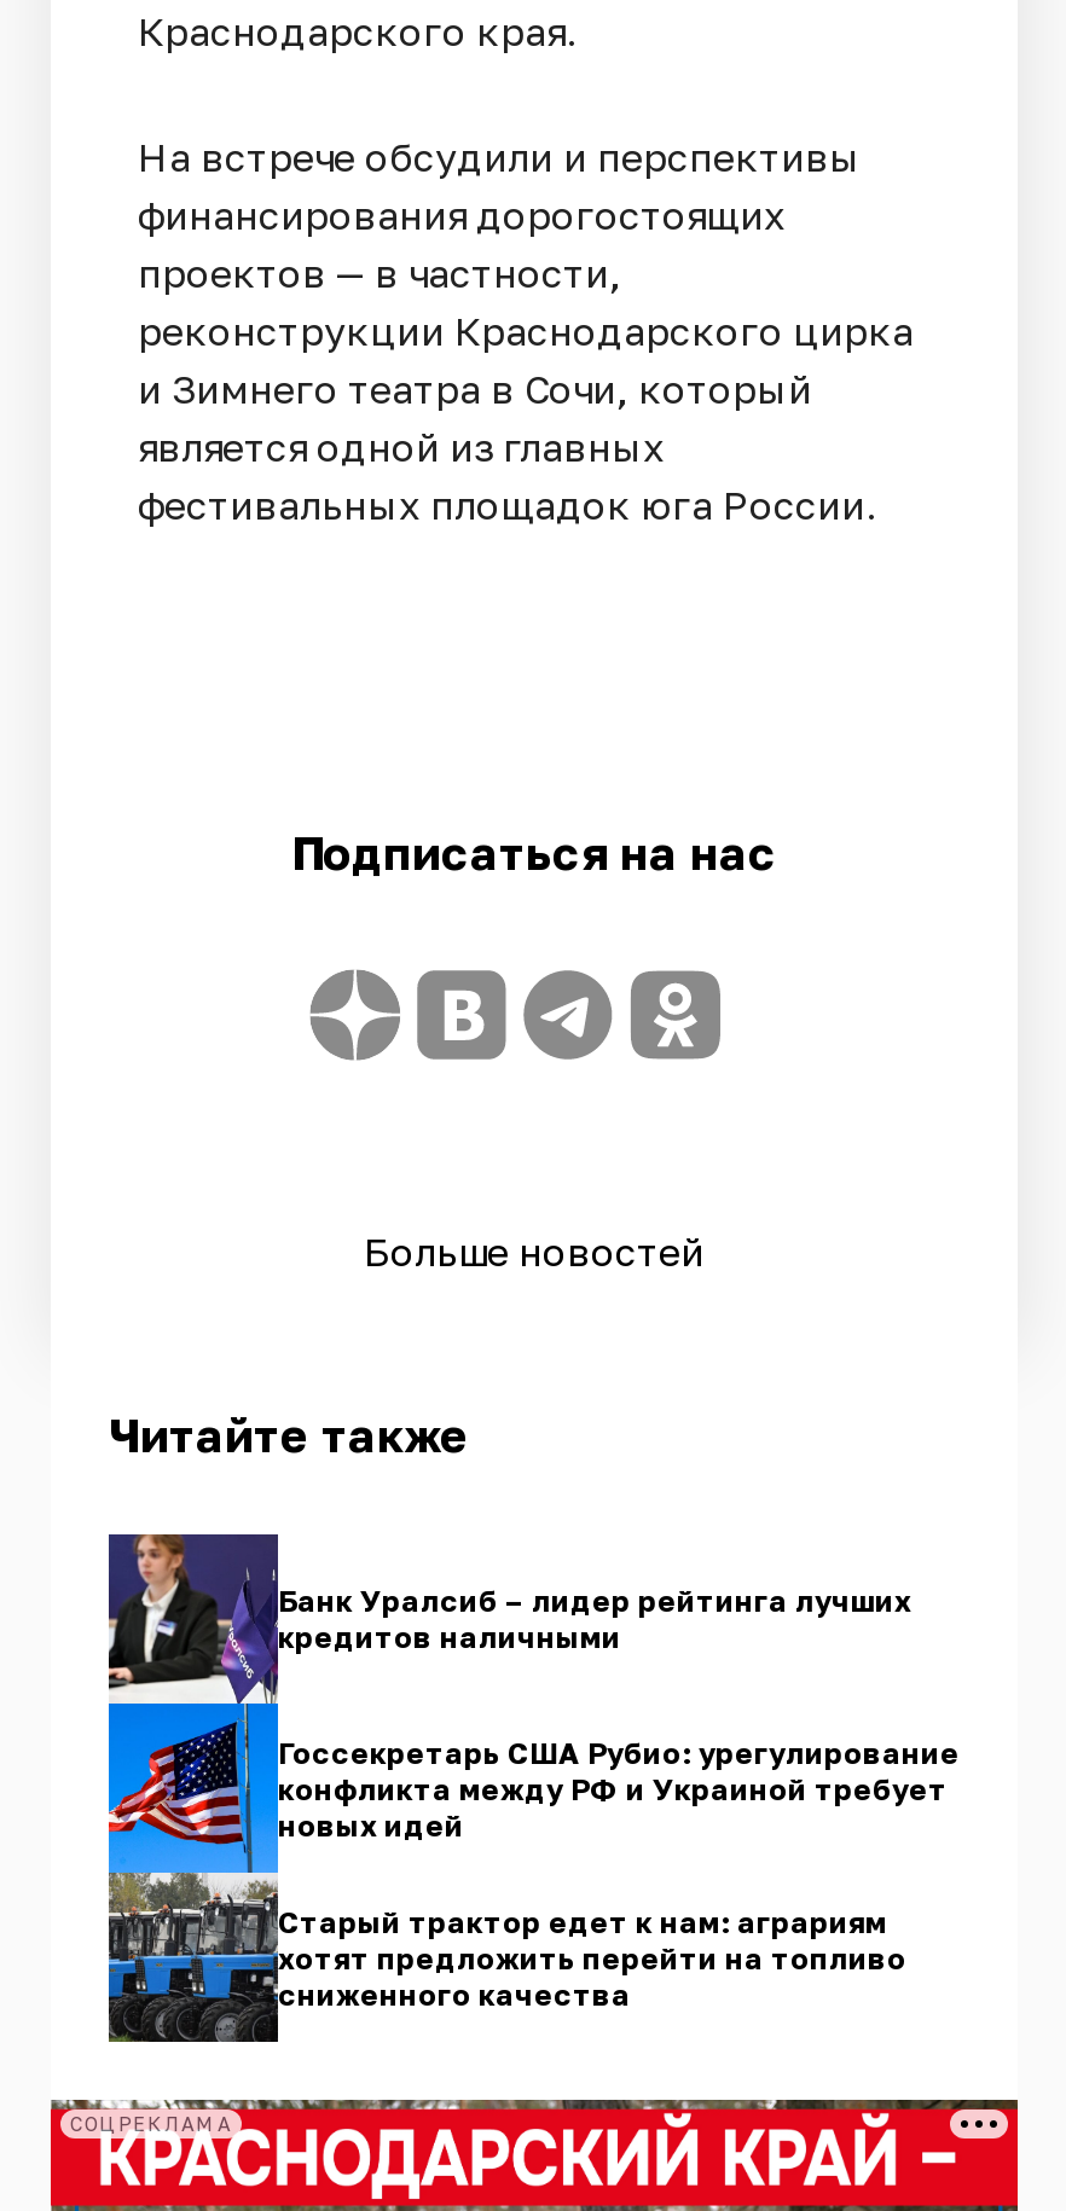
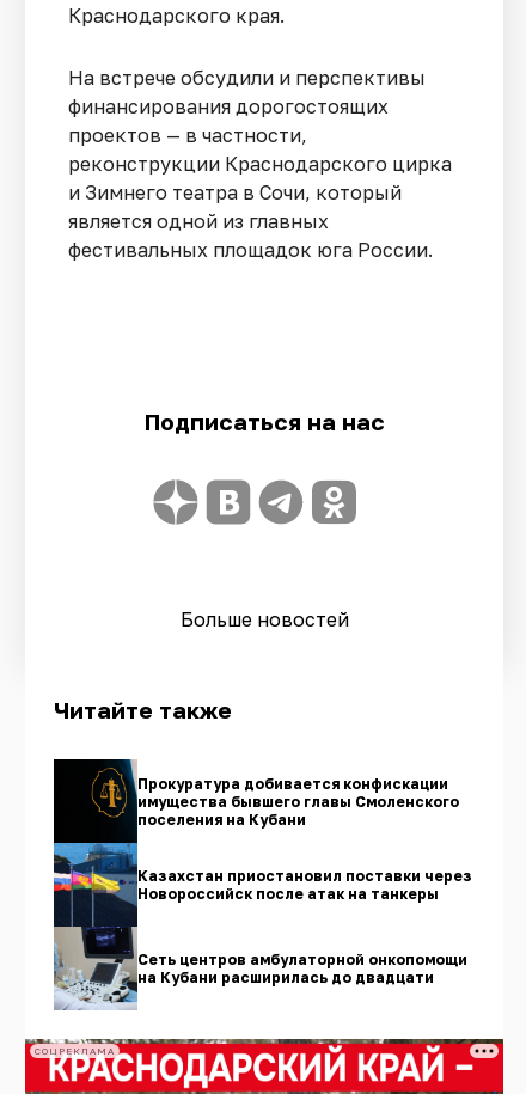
- [image]
- Банк Уралсиб – лидер рейтинга лучших
- кредитов наличными
+ [image]
+ Прокуратура добивается конфискации
+ имущества бывшего главы Смоленского
+ поселения на Кубани

- Госсекретарь США Рубио: урегулирование
- конфликта между РФ и Украиной требует
- новых идей
+ Казахстан приостановил поставки через
+ Новороссийск после атак на танкеры

- Старый трактор едет к нам: аграриям
- хотят предложить перейти на топливо
- сниженного качества
+ Сеть центров амбулаторной онкопомощи
+ на Кубани расширилась до двадцати
